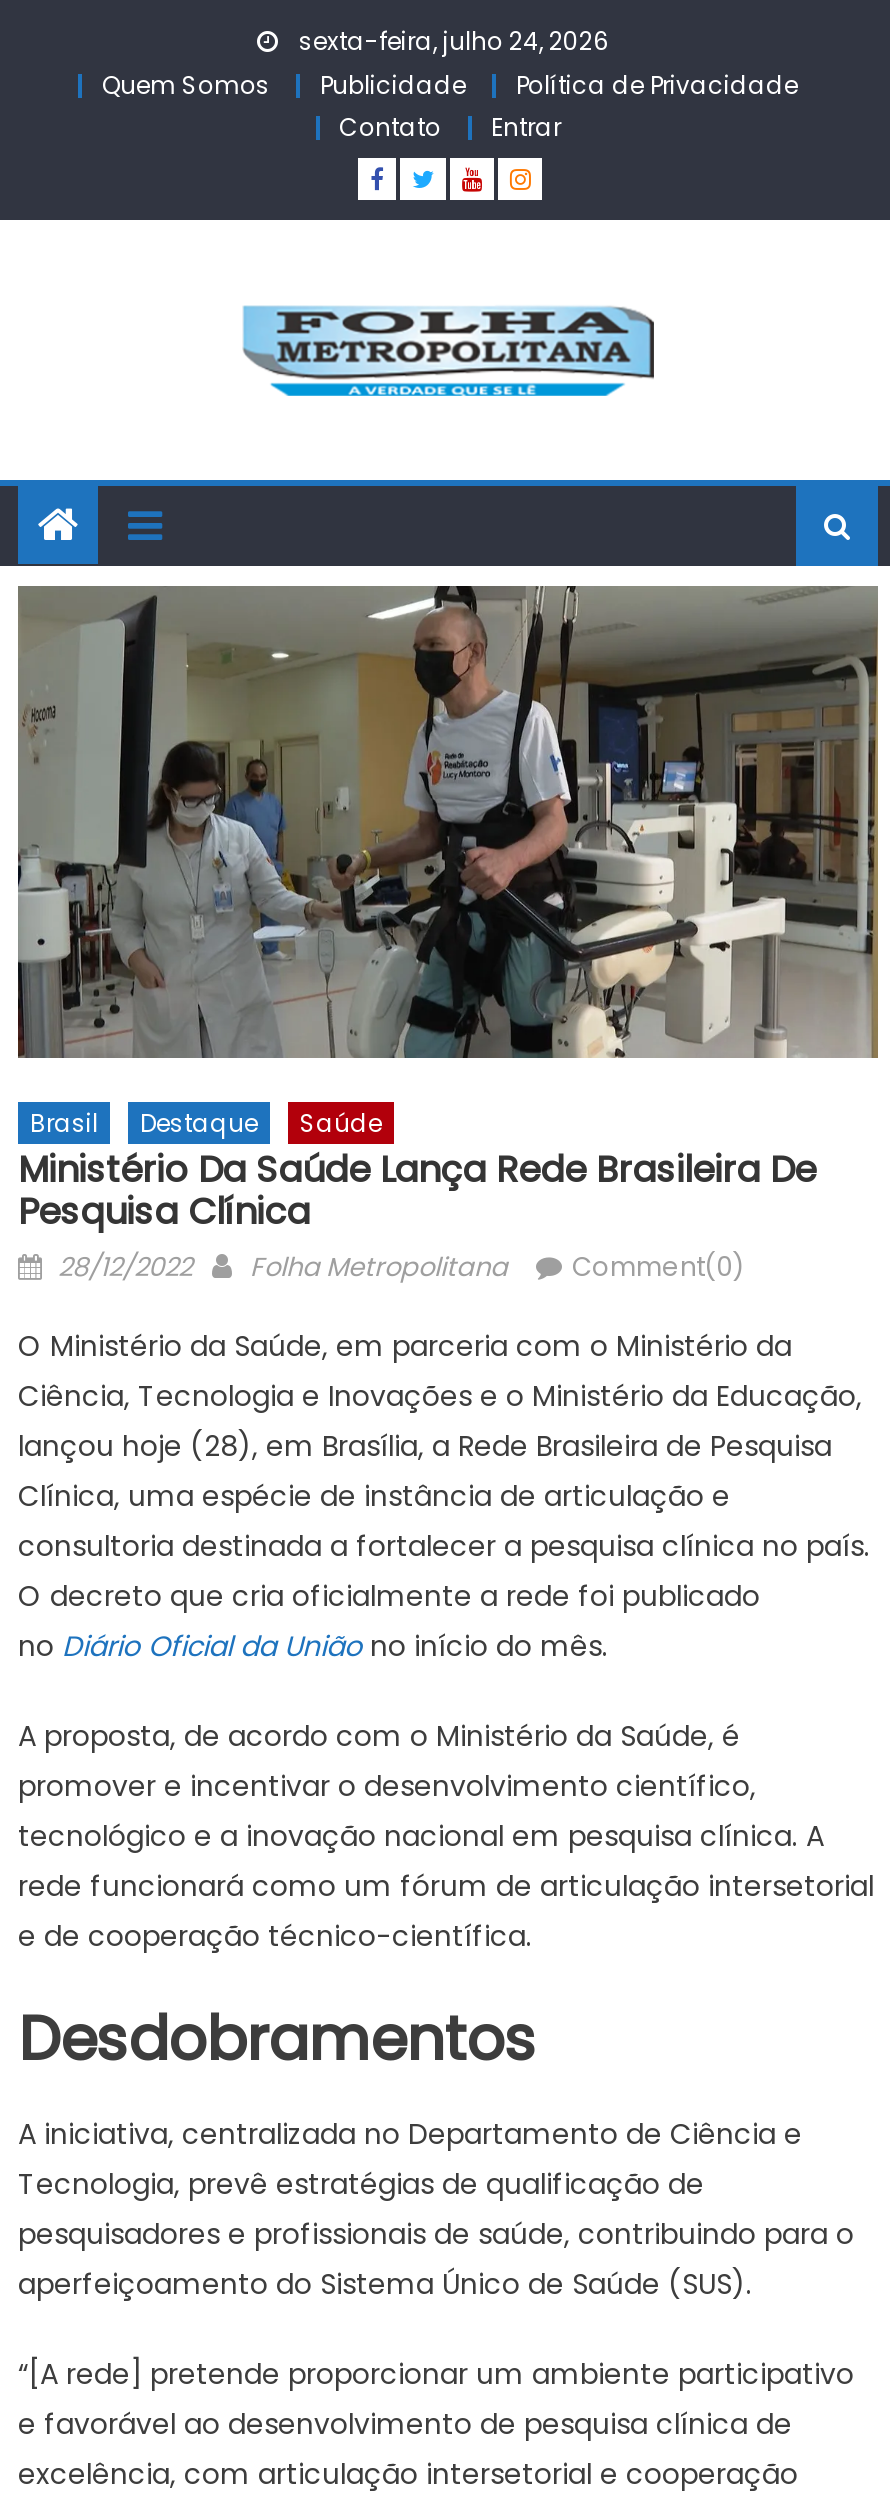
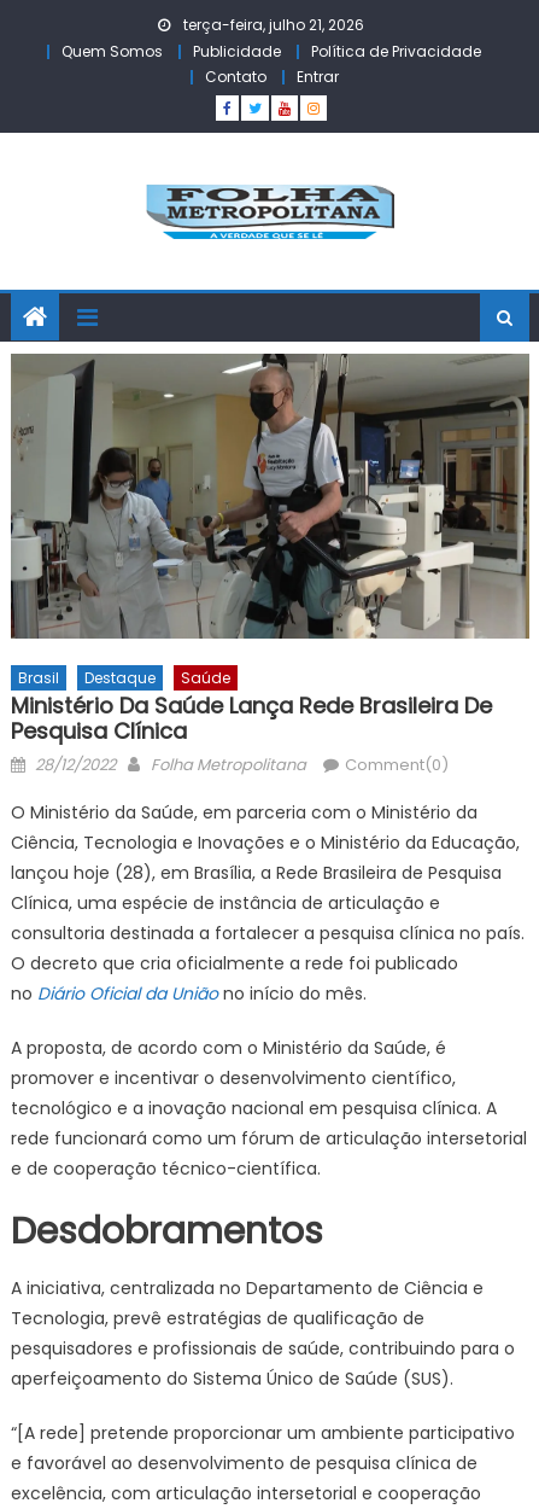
- sexta-feira, julho 24, 2026
+ terça-feira, julho 21, 2026
